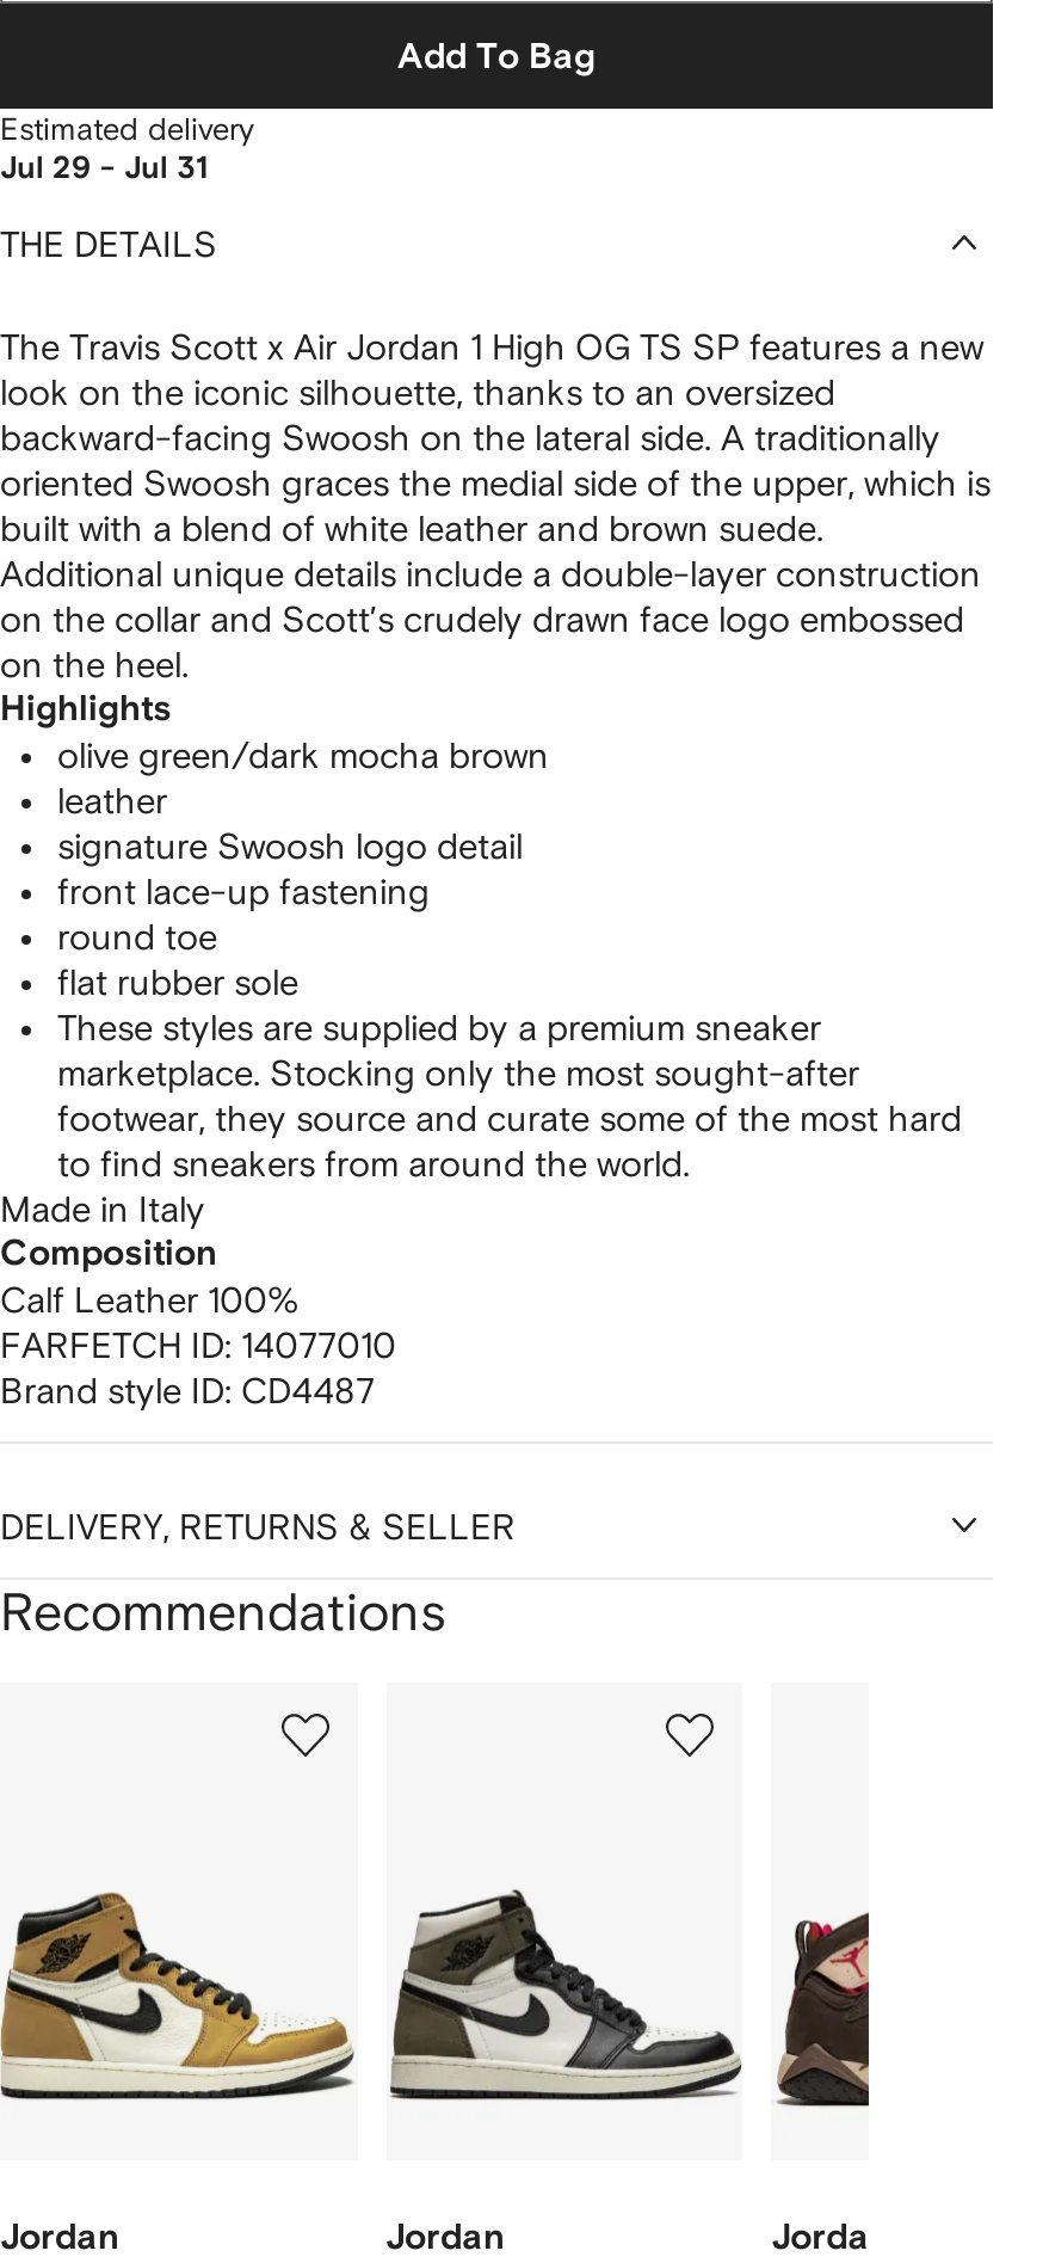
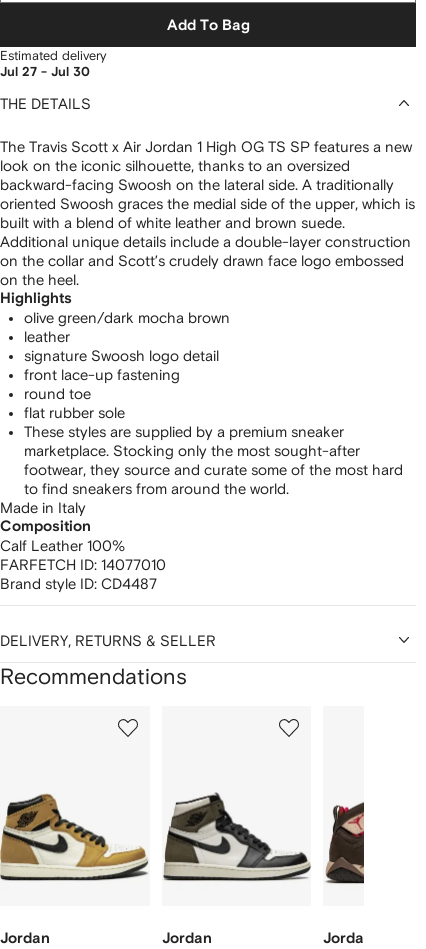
- Jul 29 - Jul 31
+ Jul 27 - Jul 30
